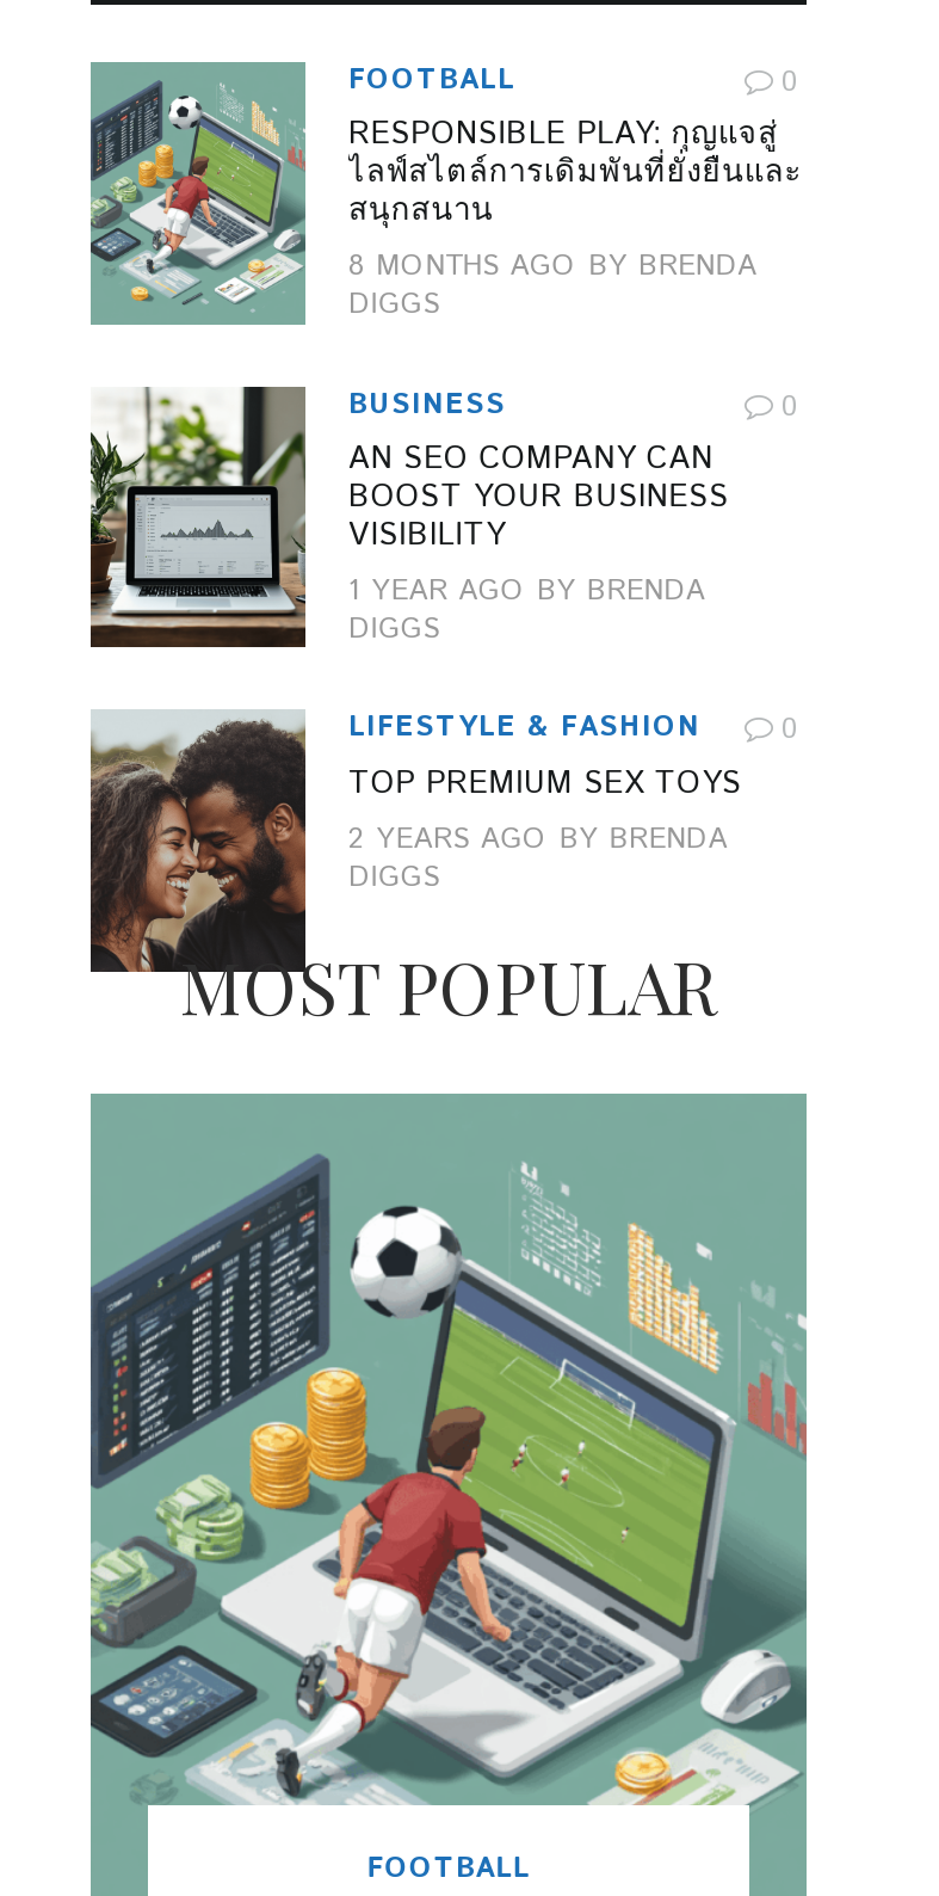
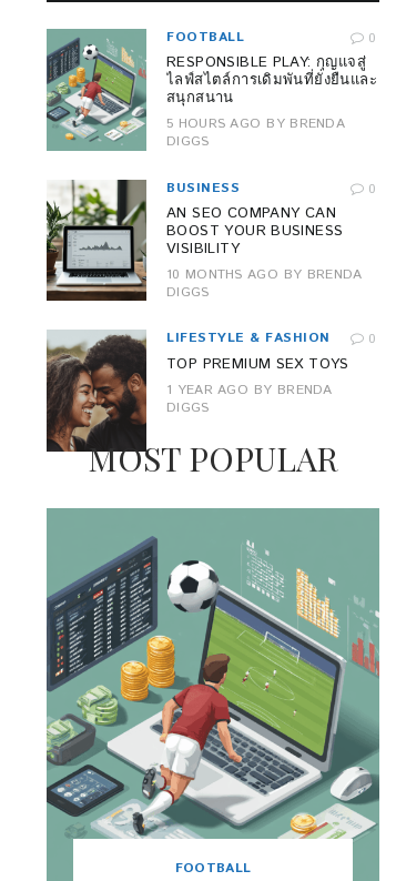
- 8 MONTHS AGO BY BRENDA
+ 5 HOURS AGO BY BRENDA

moved down: 1 YEAR AGO BY BRENDA

+ 10 MONTHS AGO BY BRENDA

- 2 YEARS AGO BY BRENDA
